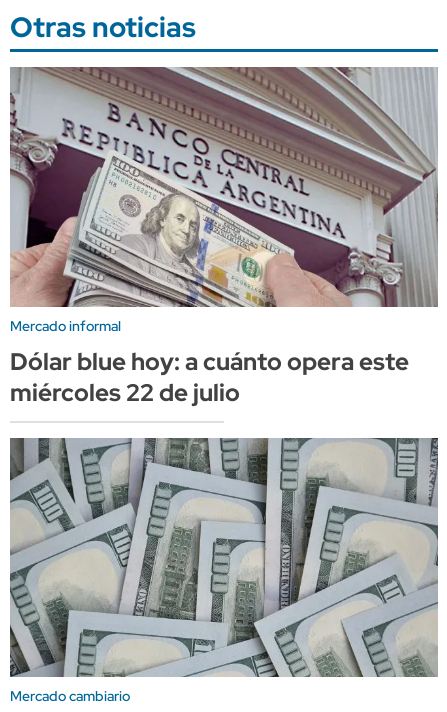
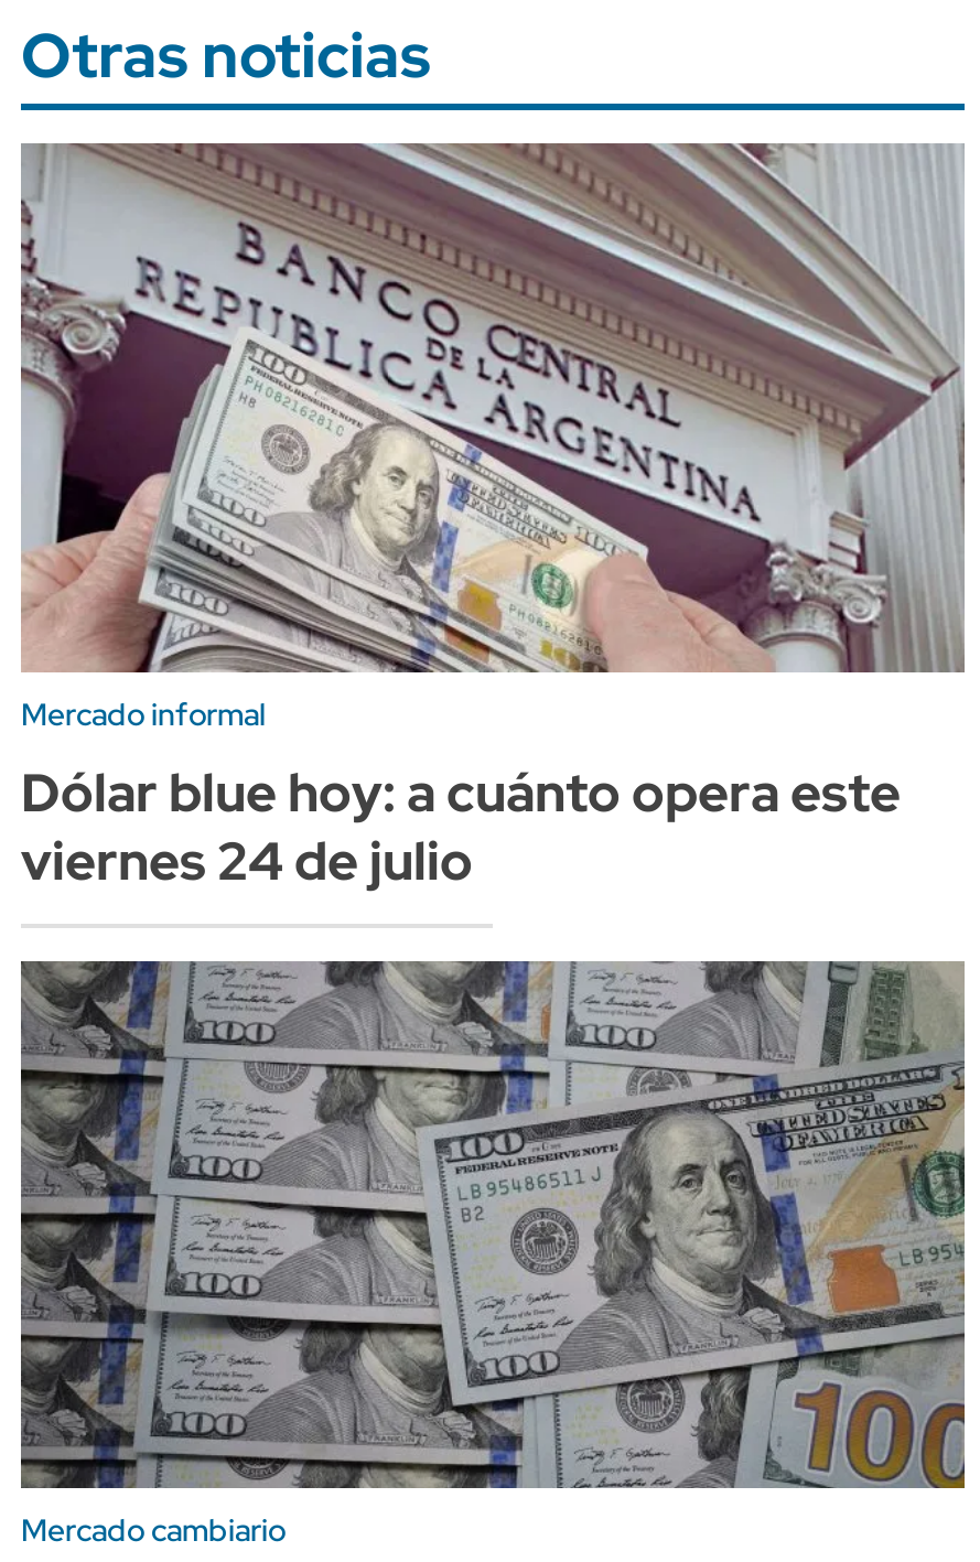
- miércoles 22 de julio
+ viernes 24 de julio

- [image]
+ [image]
